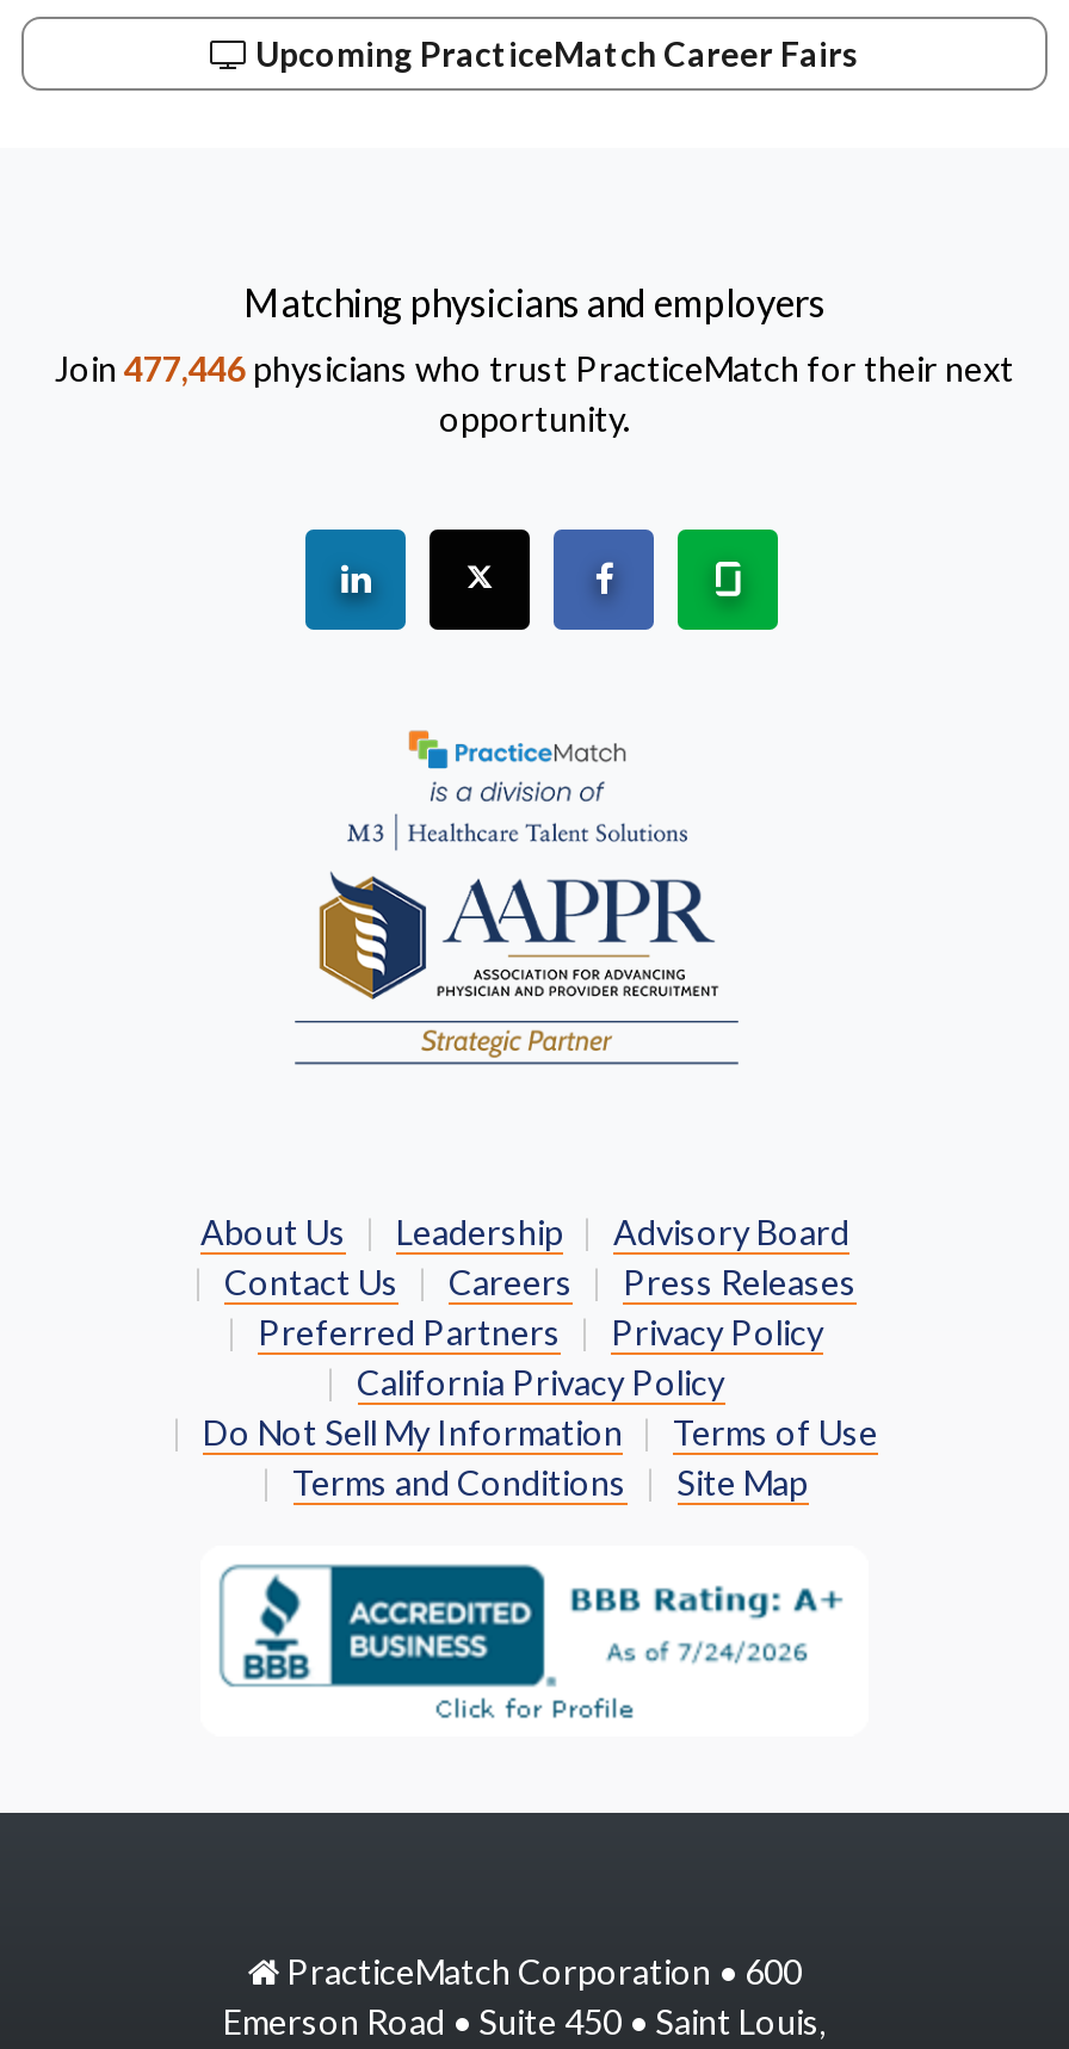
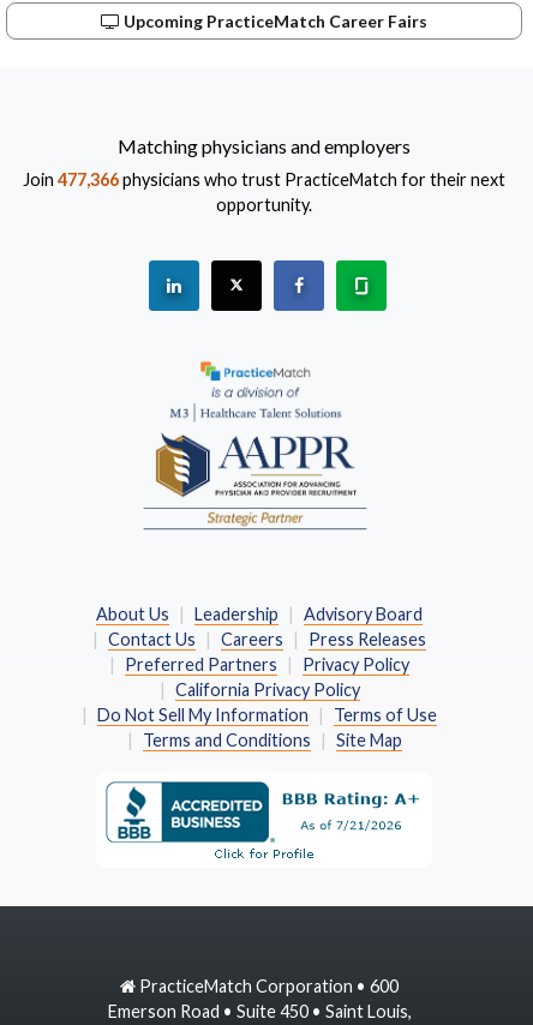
- Join 477,446 physicians who trust PracticeMatch for their next
+ Join 477,366 physicians who trust PracticeMatch for their next
